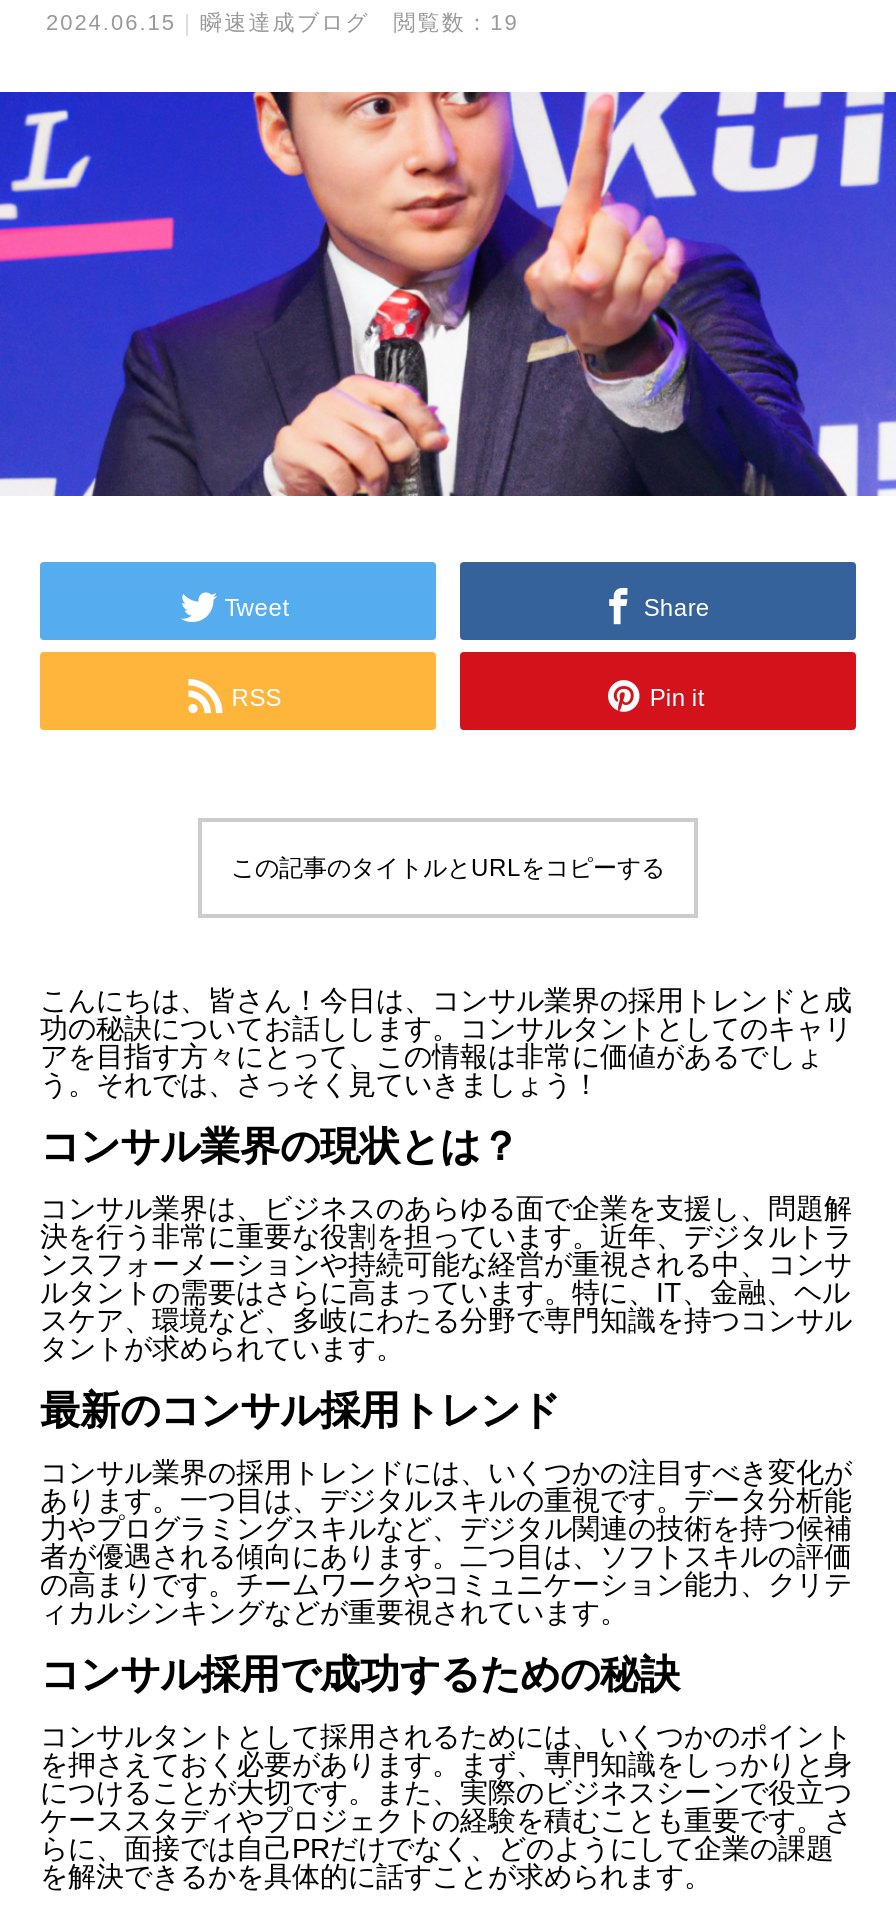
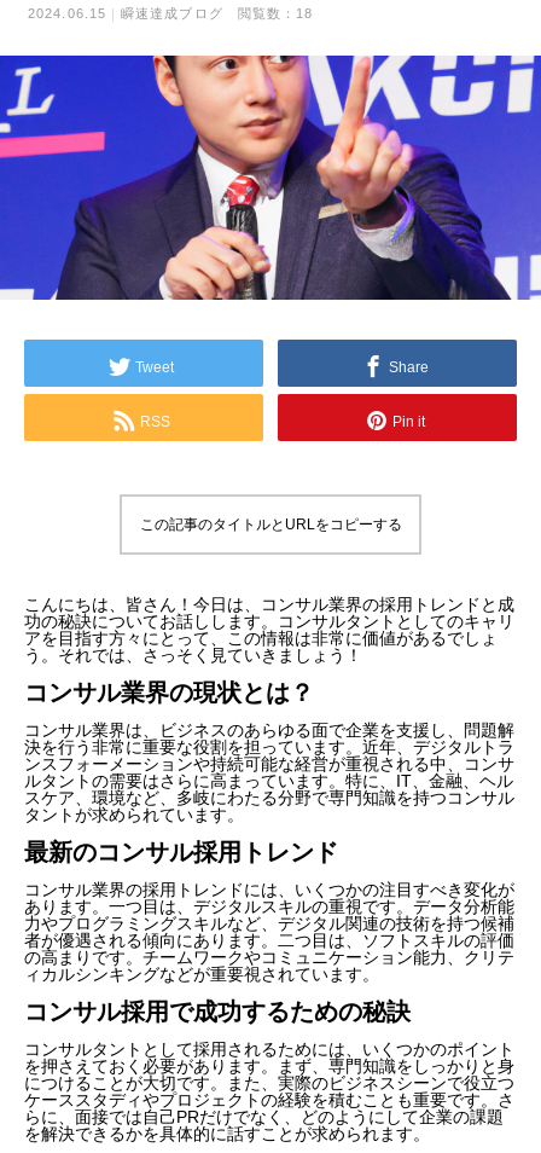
- 2024.06.15 瞬速達成ブログ 閲覧数：19
+ 2024.06.15 瞬速達成ブログ 閲覧数：18
